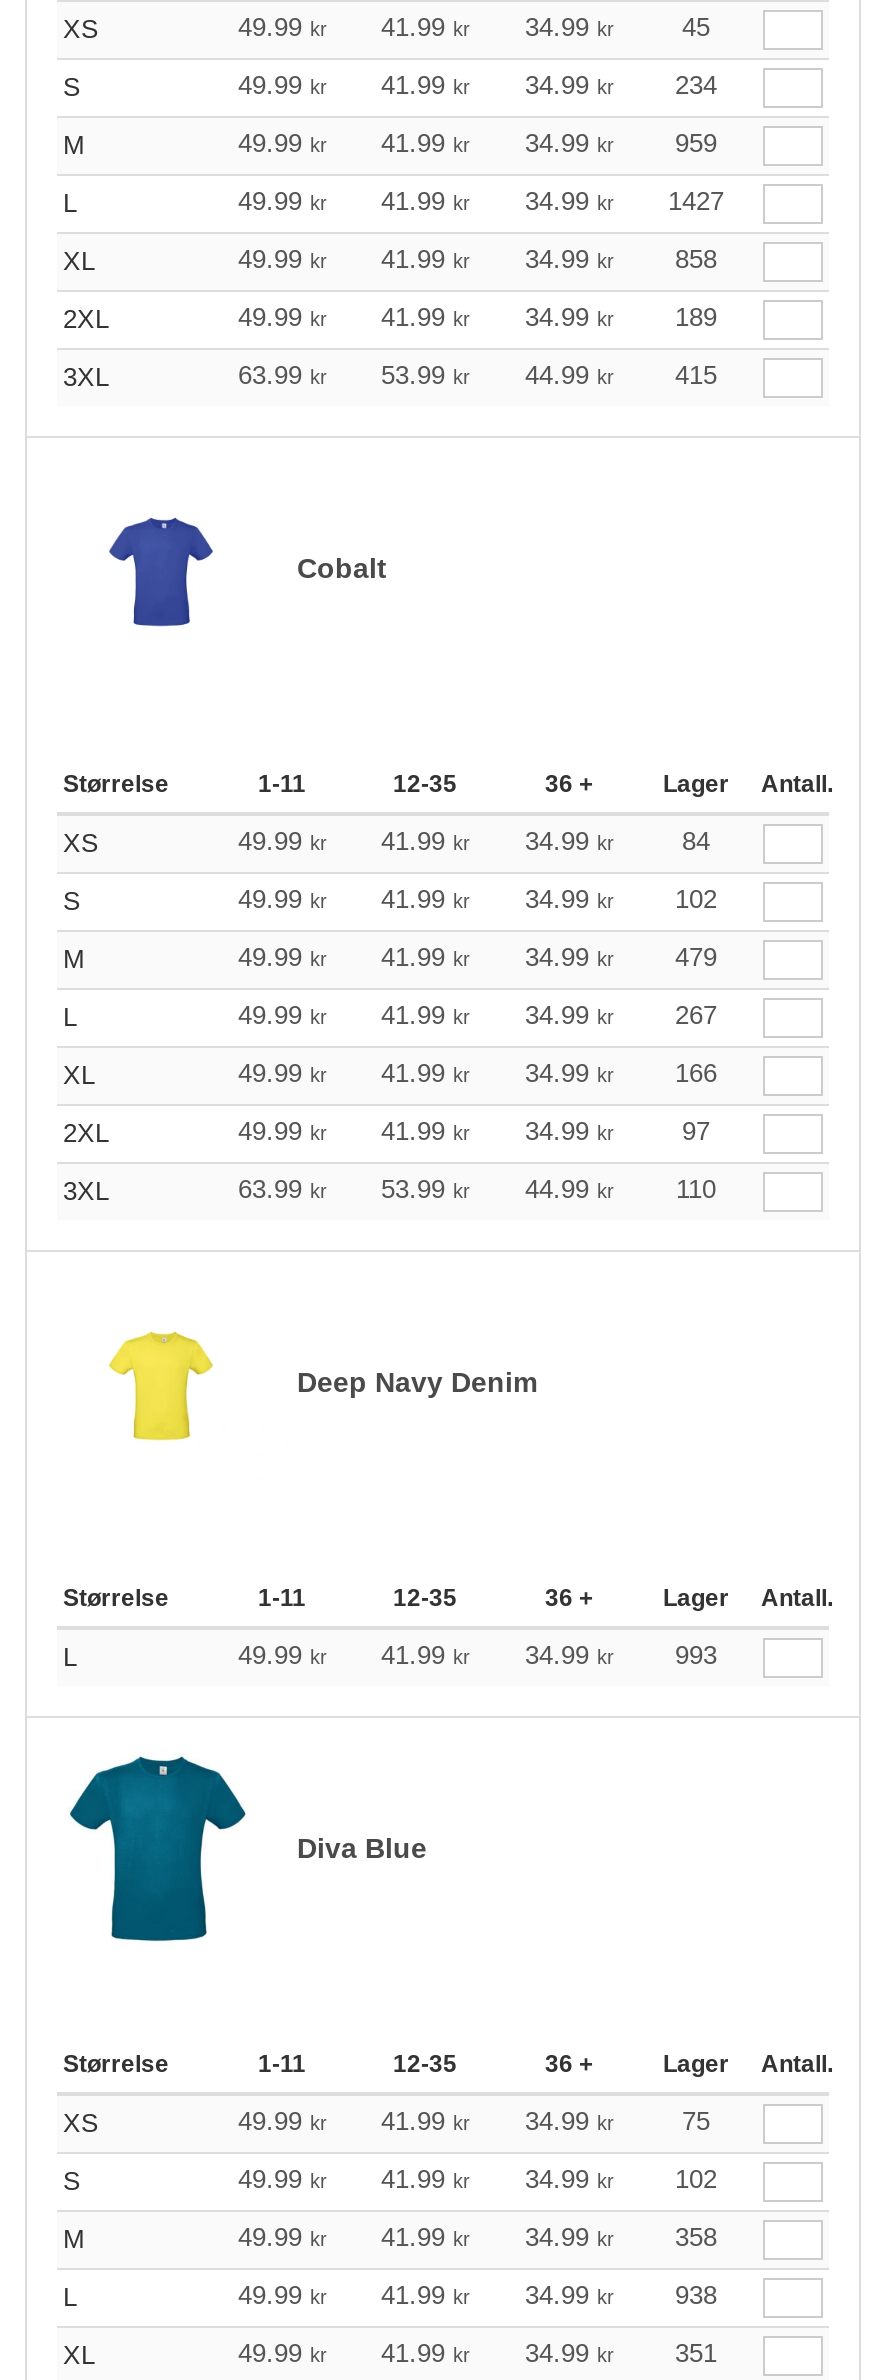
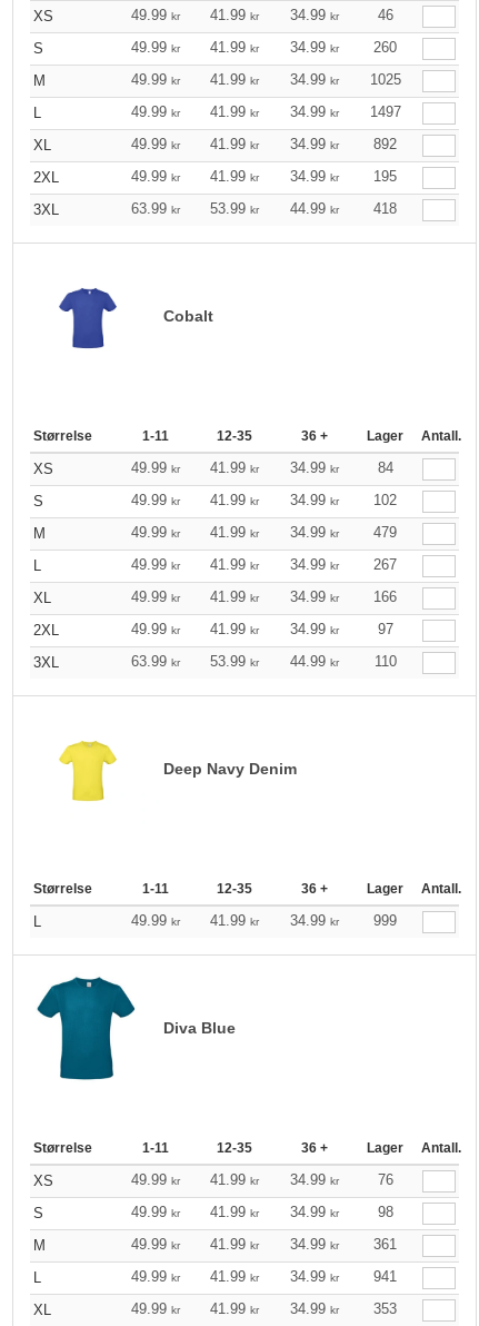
- 45
+ 46

- 234
+ 260

- 959
+ 1025

- 49.99 kr 41.99 kr 34.99 kr 1427
+ 49.99 kr 41.99 kr 34.99 kr 1497

- 858
+ 892

- 189
+ 195

- 415
+ 418

- 993
+ 999

- 75
+ 76

- 102
+ 98

- 358
+ 361

- 938
+ 941

- 351
+ 353
